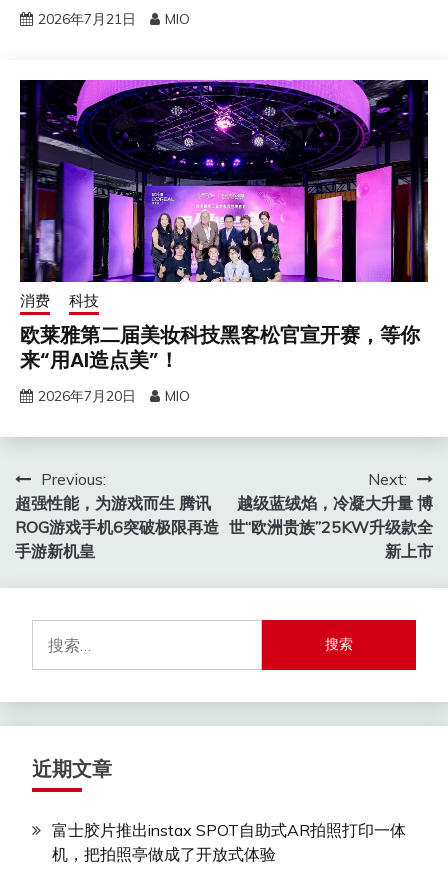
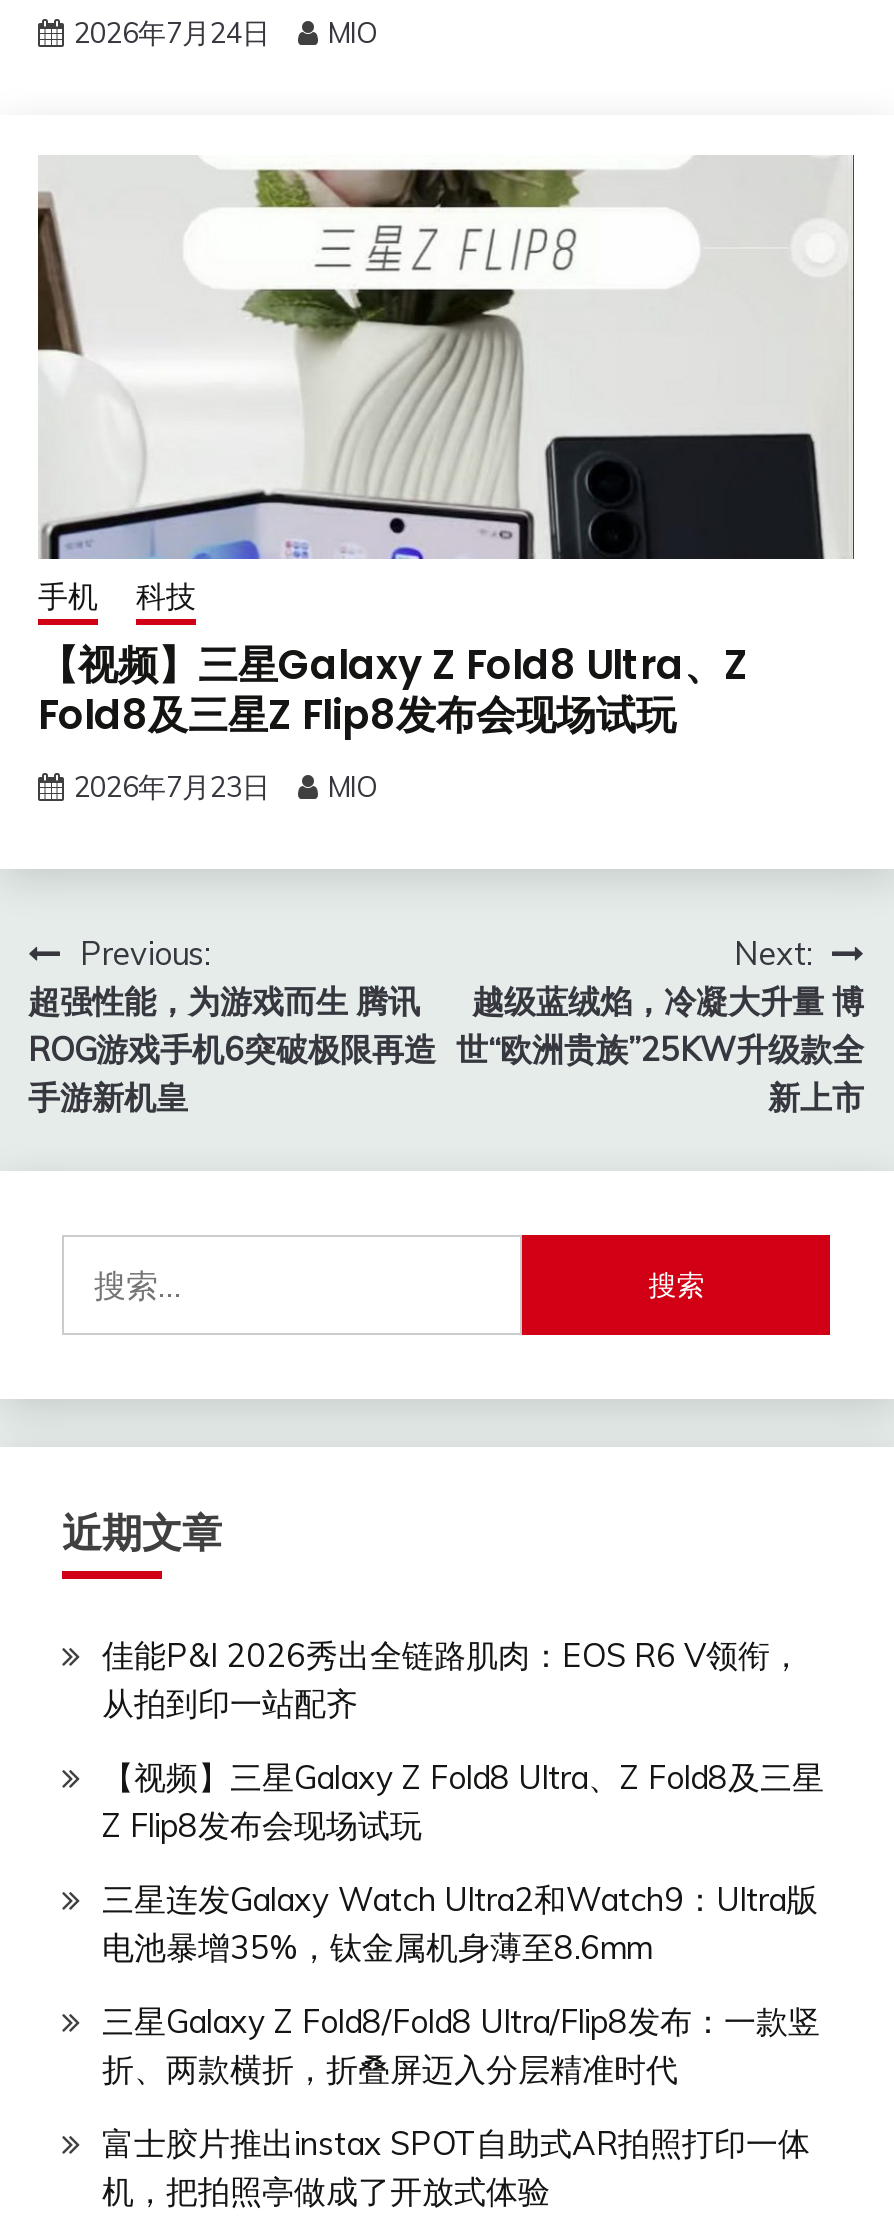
- 2026年7月21日 MIO
+ 2026年7月24日 MIO

- [image]
- 消费
+ [image]
+ 手机

- 欧莱雅第二届美妆科技黑客松官宣开赛，等你
- 来“用AI造点美”！
+ 【视频】三星Galaxy Z Fold8 Ultra、Z
+ Fold8及三星Z Flip8发布会现场试玩

- 2026年7月20日 MIO
+ 2026年7月23日 MIO

+ 佳能P&I 2026秀出全链路肌肉：EOS R6 V领衔，
+ 从拍到印一站配齐
+ 【视频】三星Galaxy Z Fold8 Ultra、Z Fold8及三星
+ Z Flip8发布会现场试玩
+ 三星连发Galaxy Watch Ultra2和Watch9：Ultra版
+ 电池暴增35%，钛金属机身薄至8.6mm
+ 三星Galaxy Z Fold8/Fold8 Ultra/Flip8发布：一款竖
+ 折、两款横折，折叠屏迈入分层精准时代
